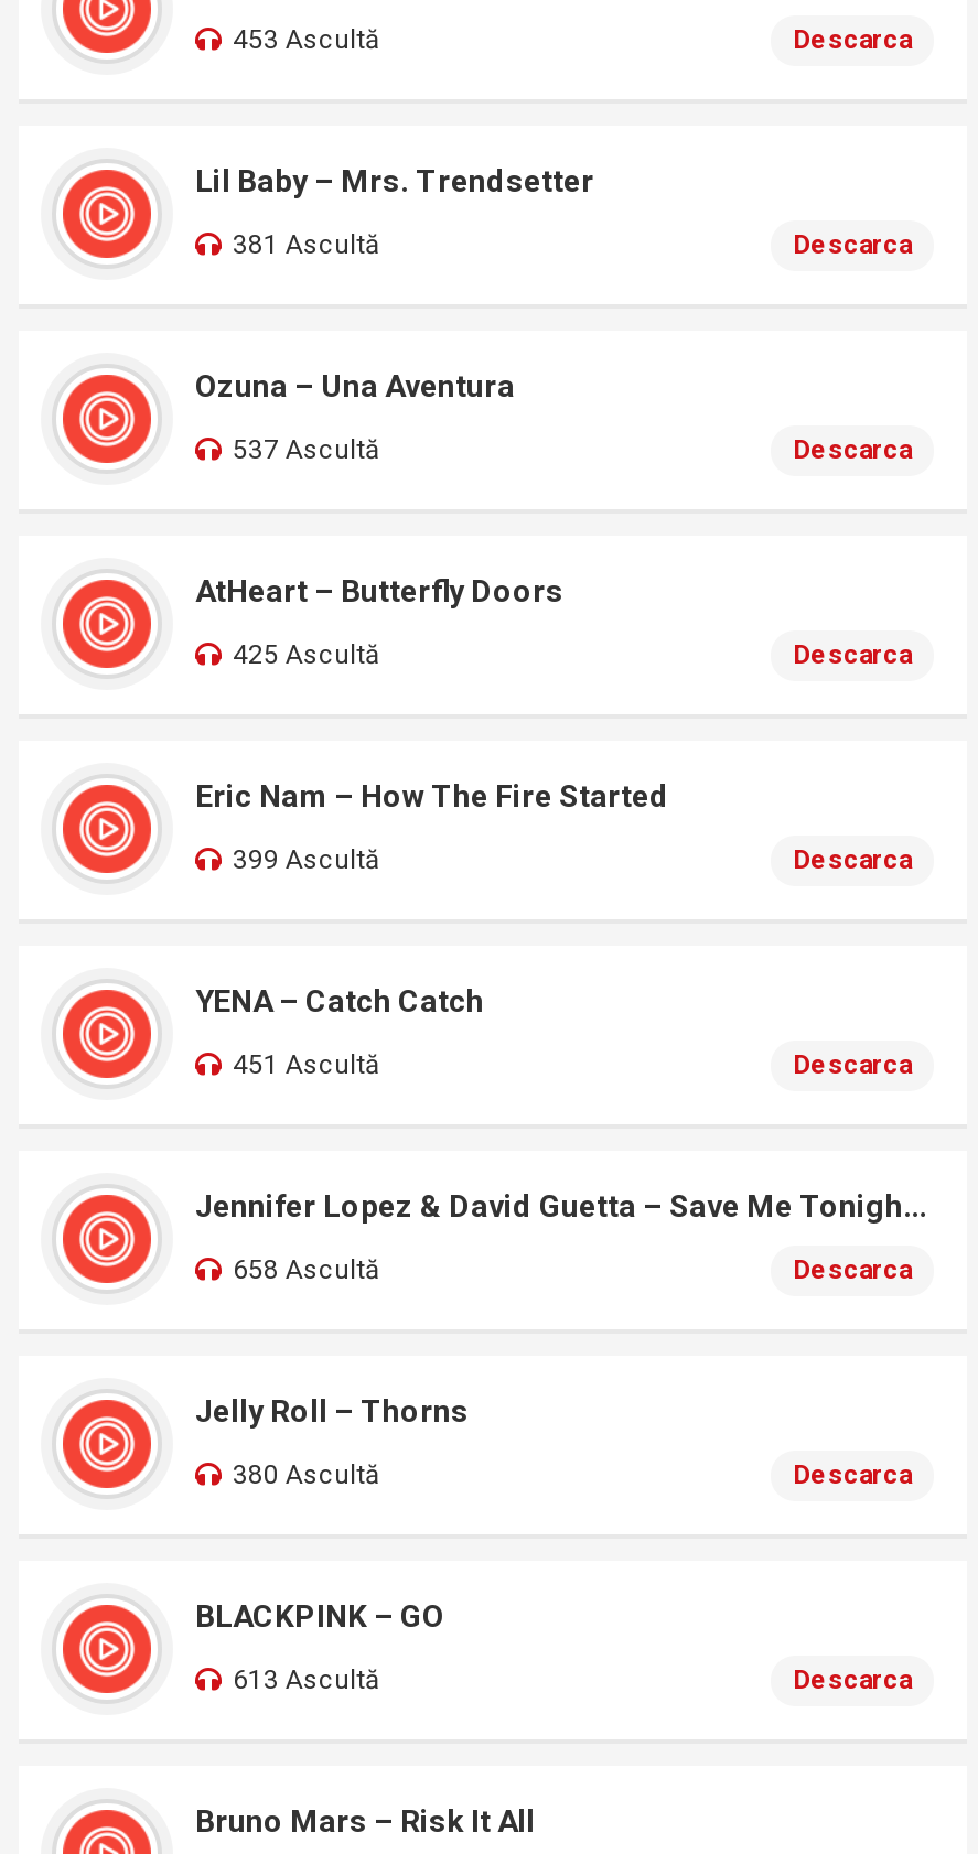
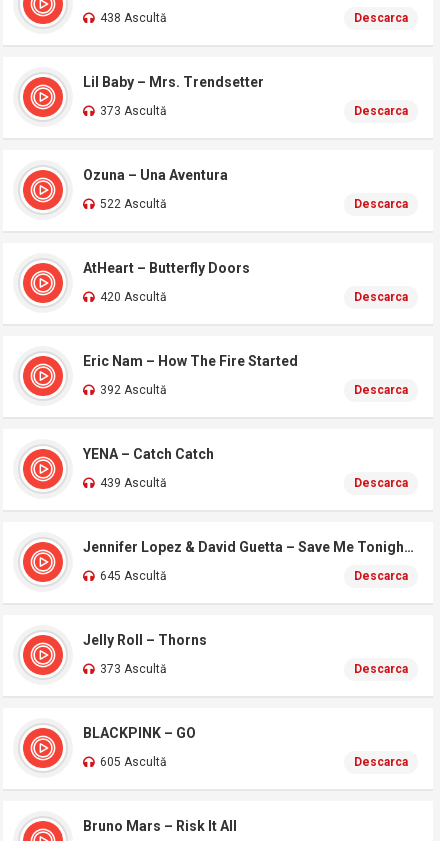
- 453 Ascultă
+ 438 Ascultă

- 381 Ascultă
+ 373 Ascultă

- 537 Ascultă
+ 522 Ascultă

- 425 Ascultă
+ 420 Ascultă

- 399 Ascultă
+ 392 Ascultă

- 451 Ascultă
+ 439 Ascultă

- 658 Ascultă
+ 645 Ascultă

- 380 Ascultă
+ 373 Ascultă

- 613 Ascultă
+ 605 Ascultă
